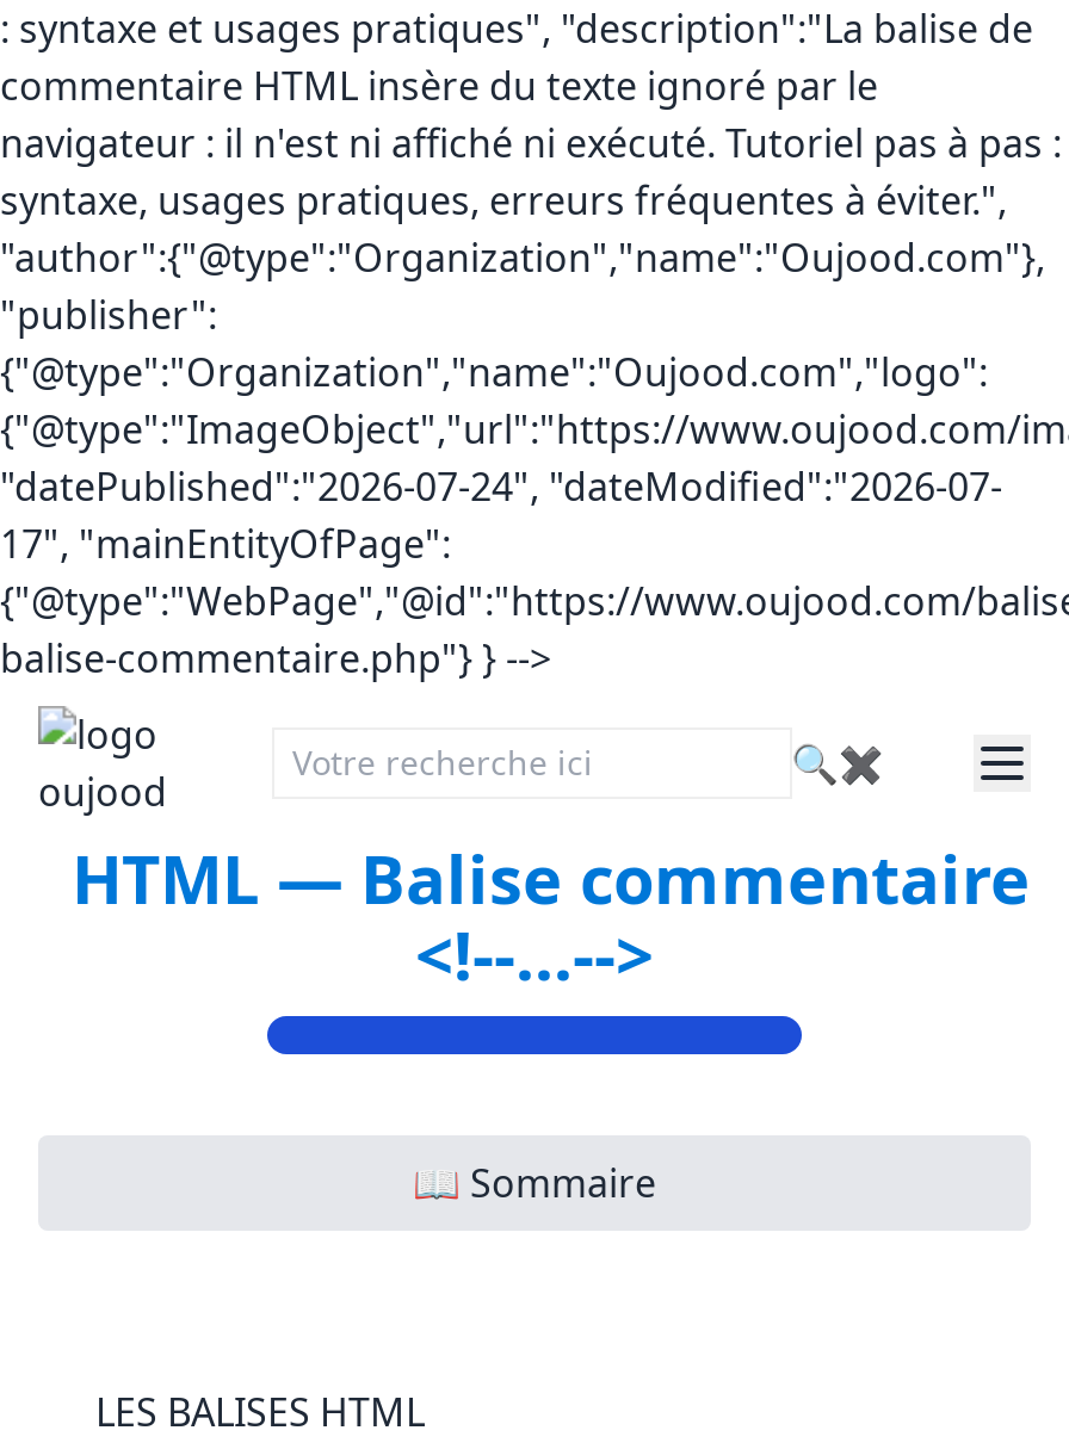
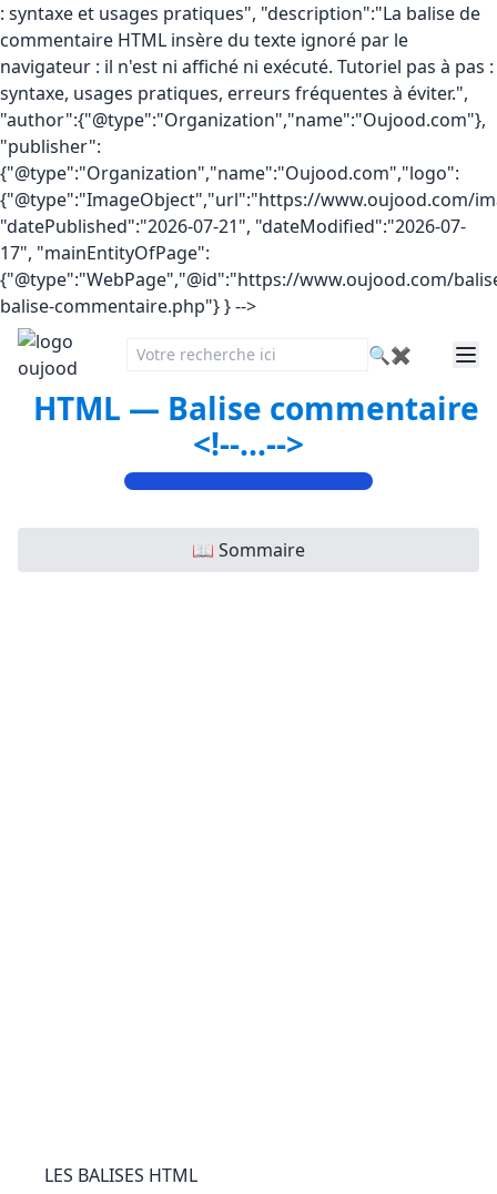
- "datePublished":"2026-07-24", "dateModified":"2026-07-
+ "datePublished":"2026-07-21", "dateModified":"2026-07-
